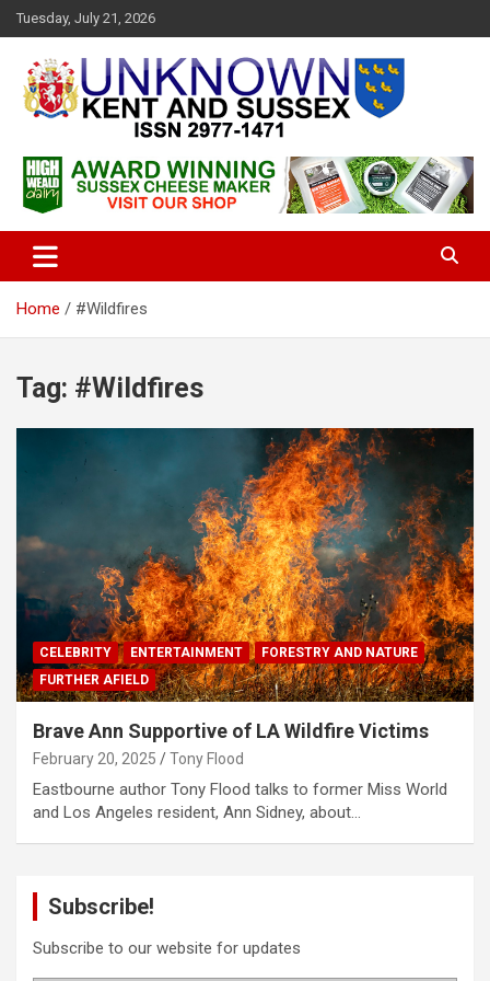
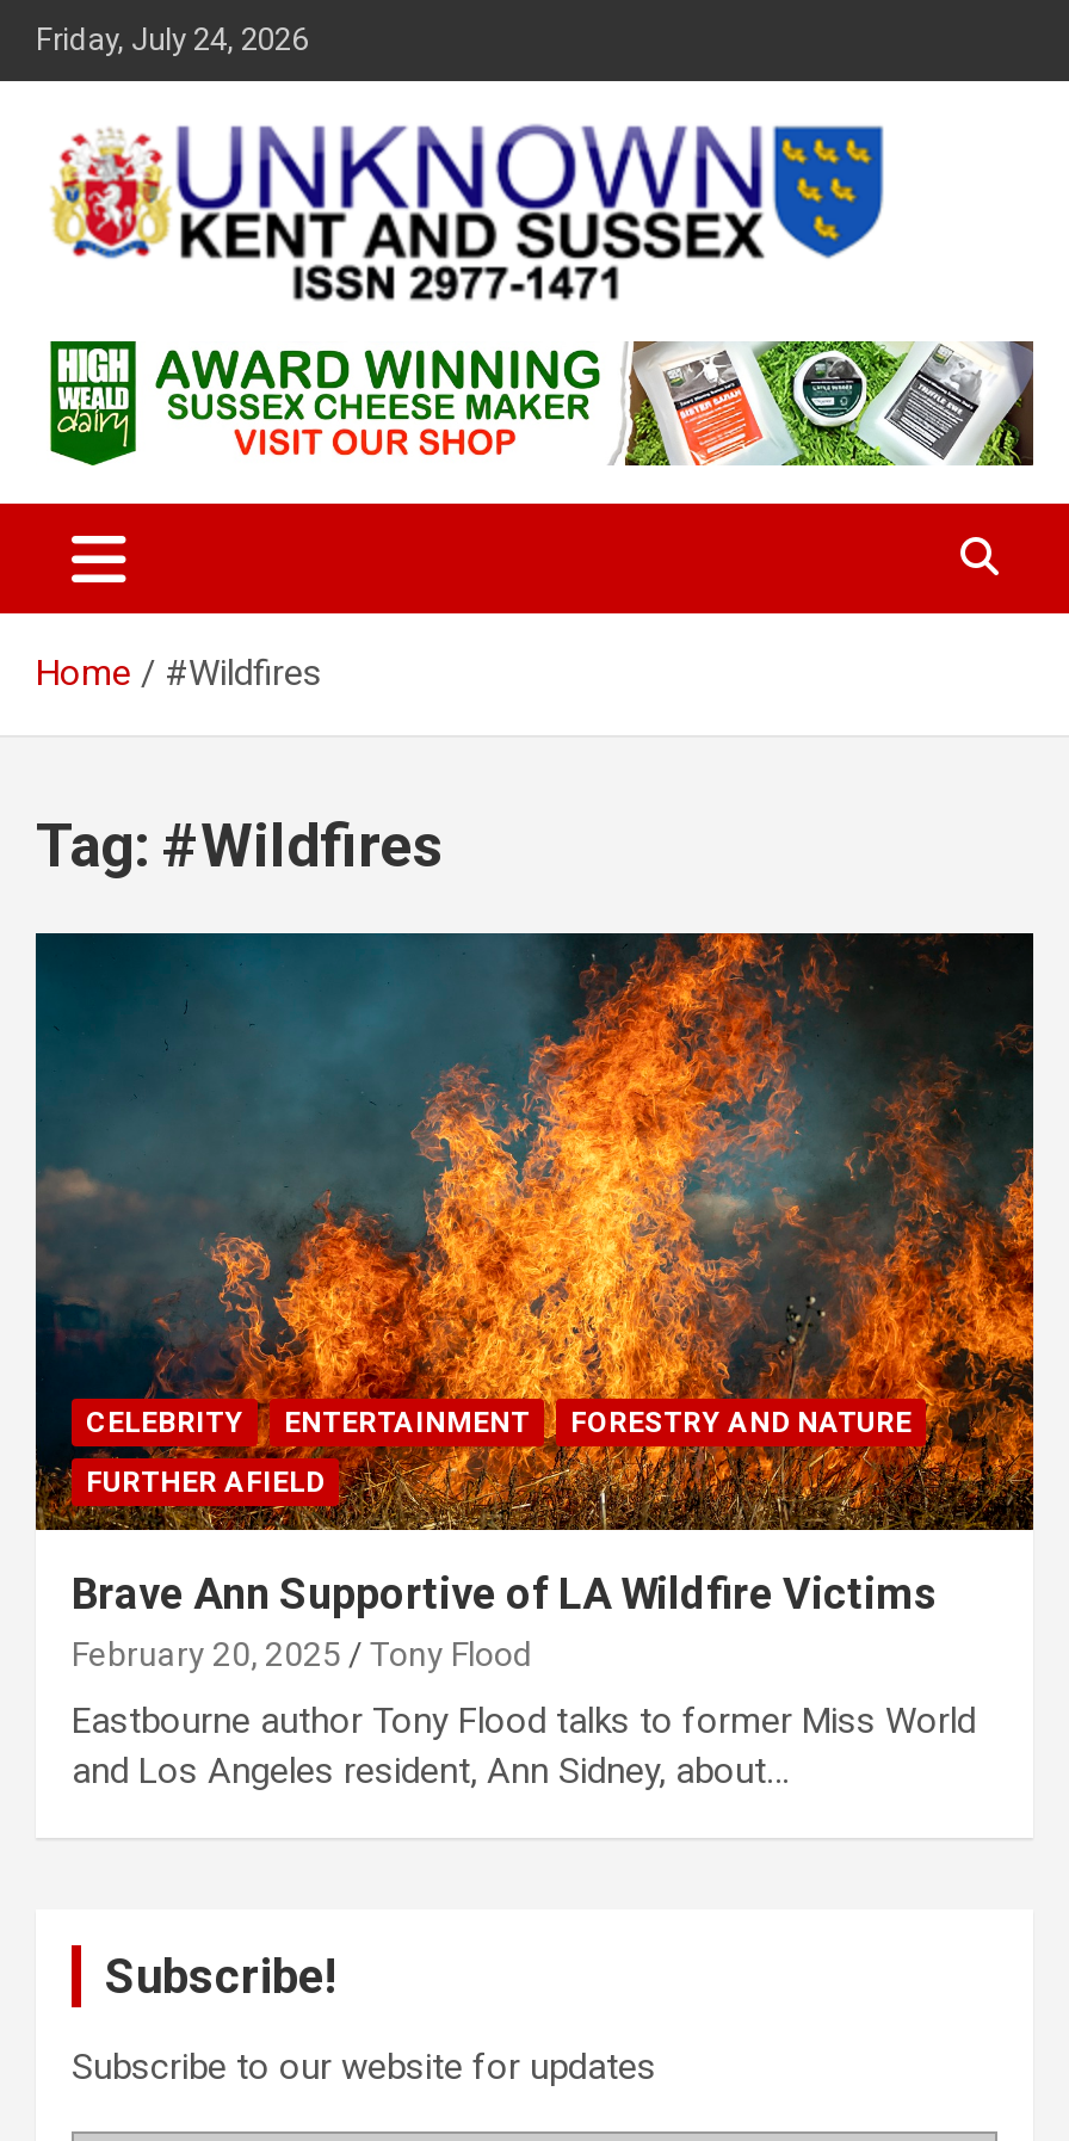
- Tuesday, July 21, 2026
+ Friday, July 24, 2026
